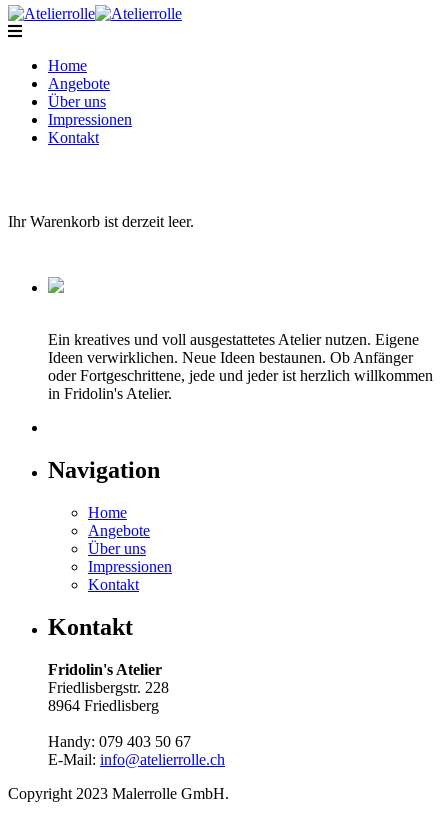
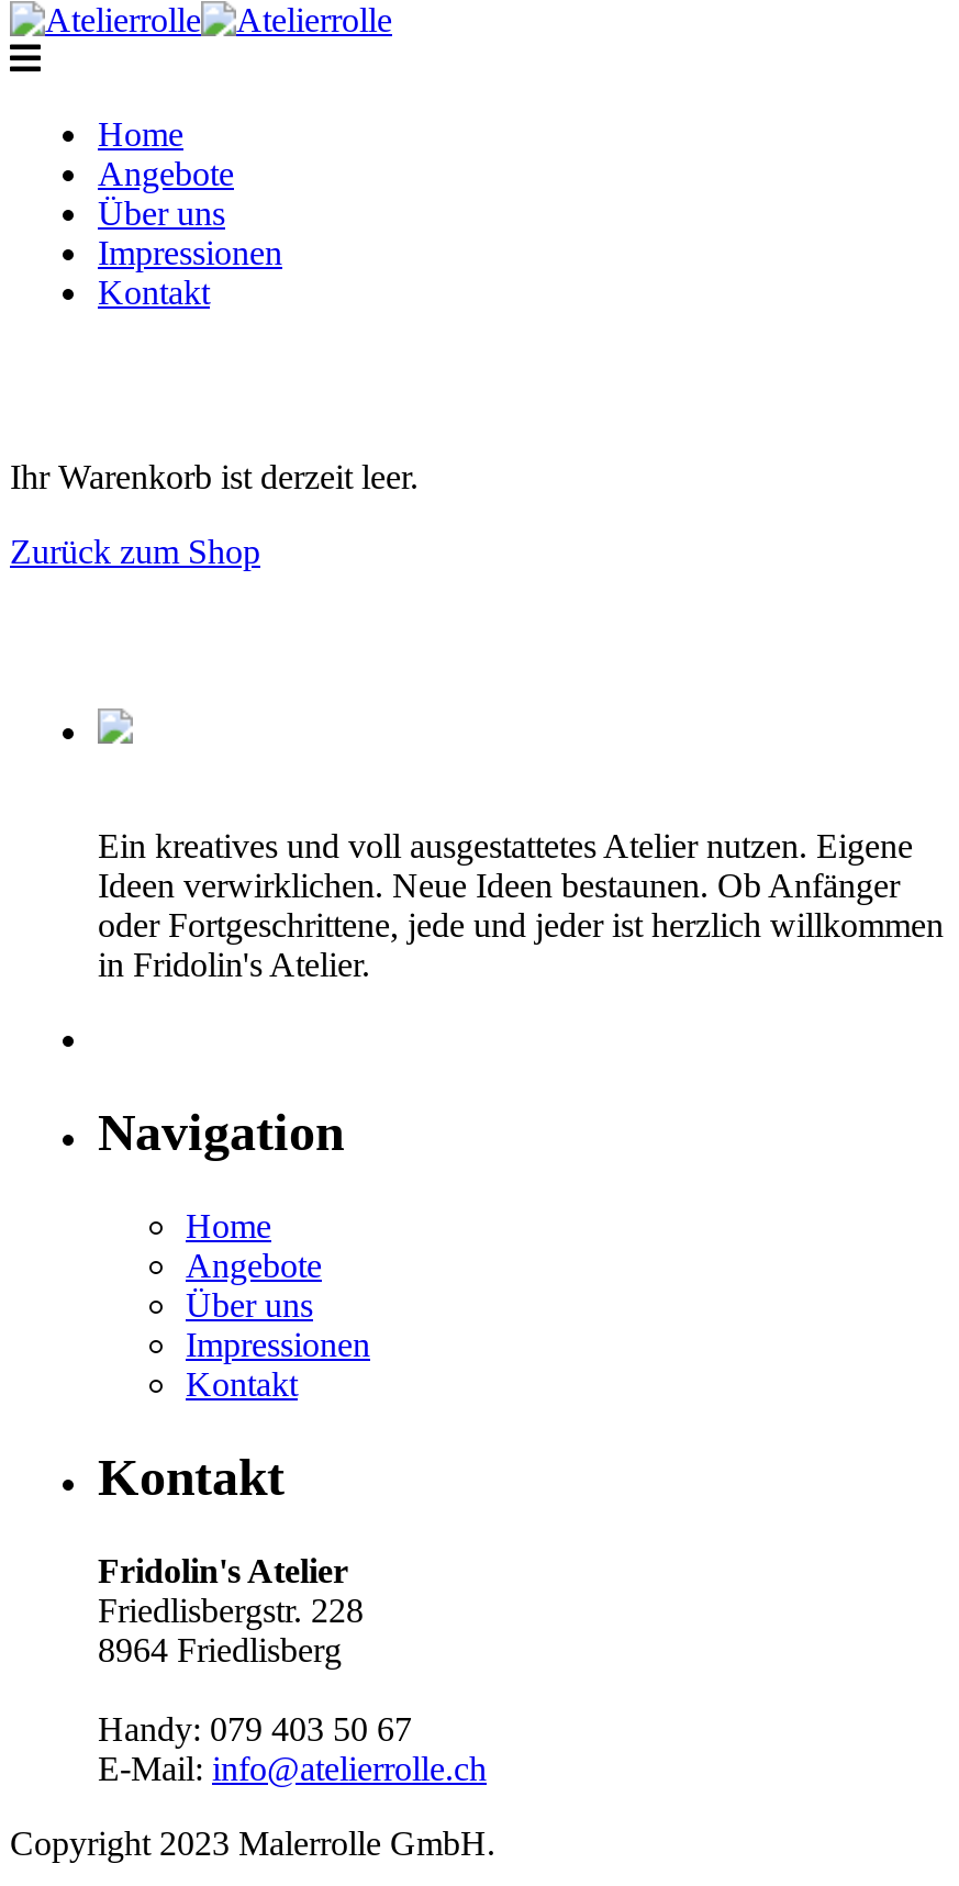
+ Zurück zum Shop
